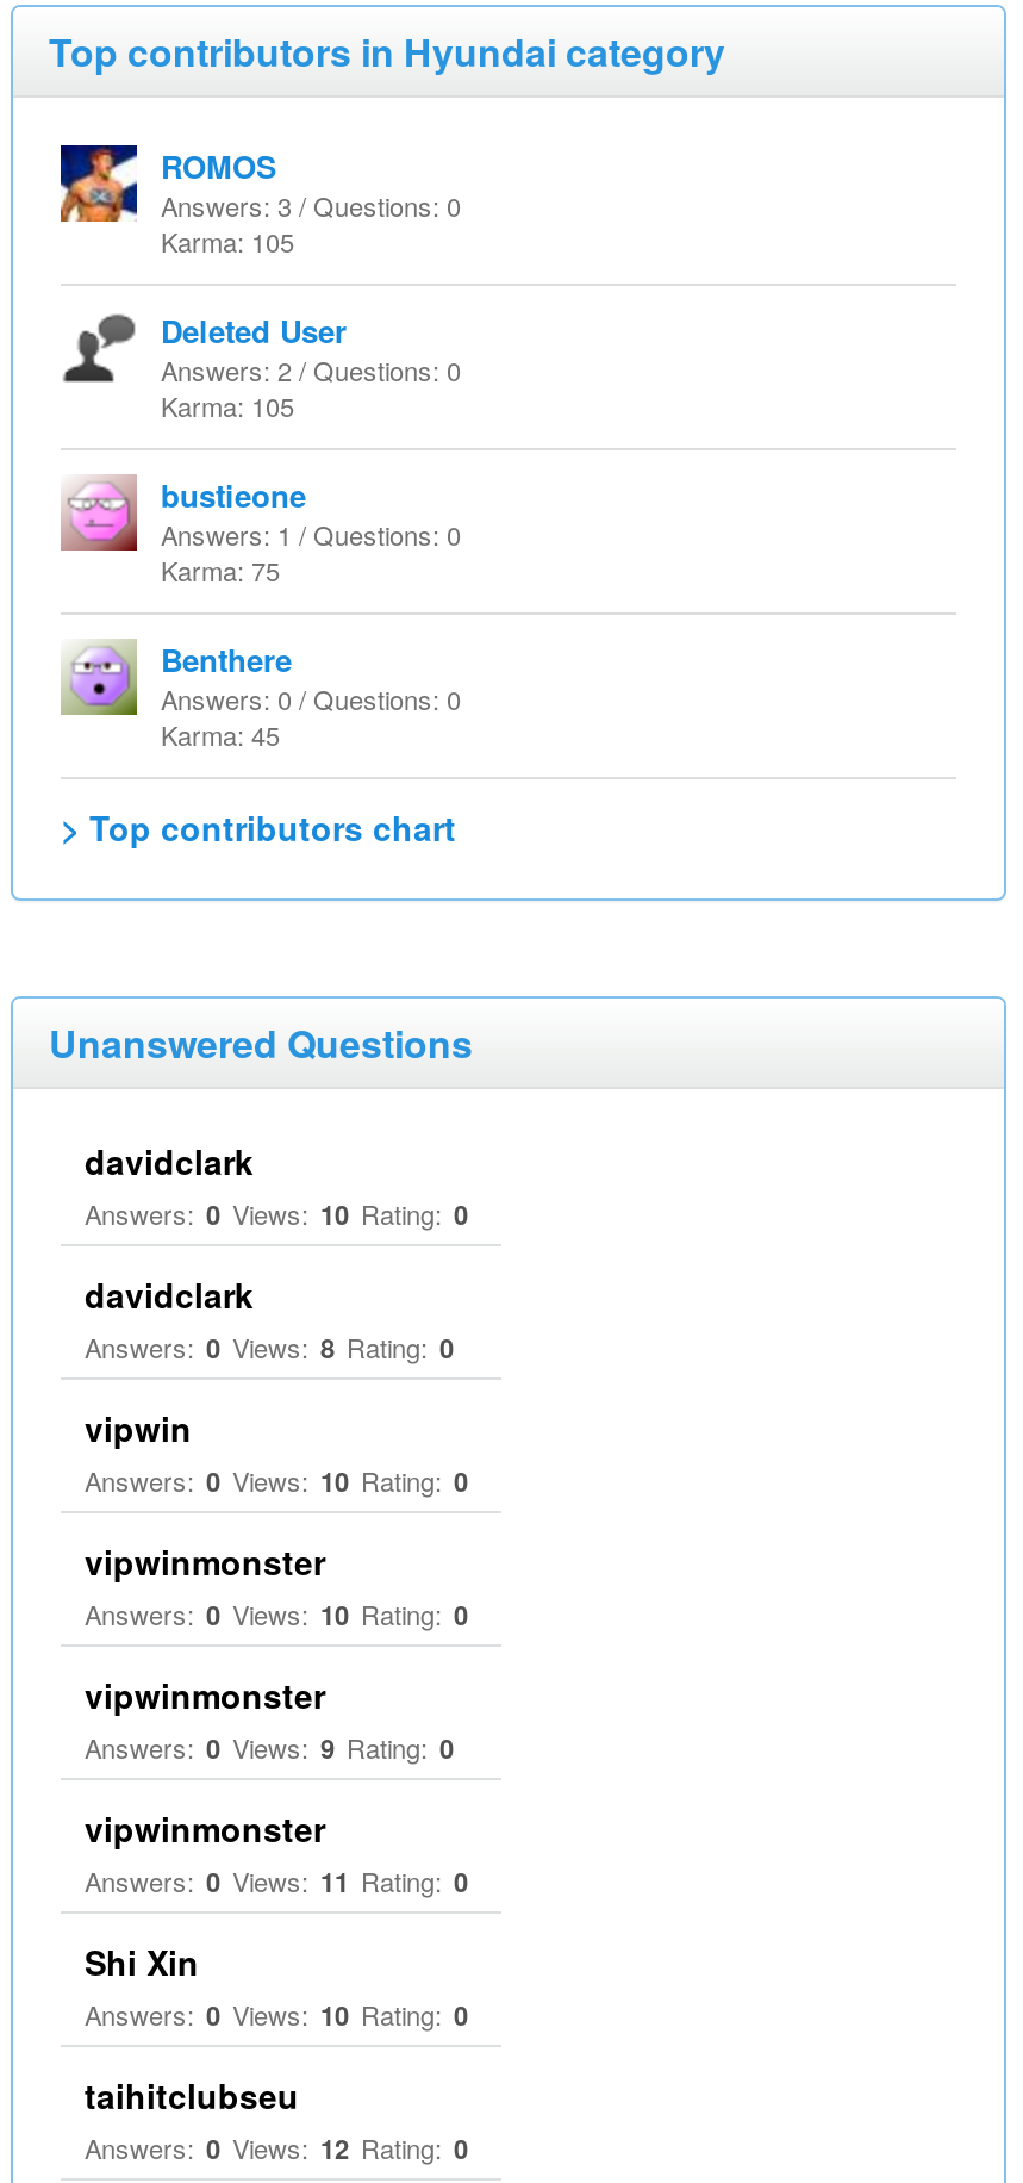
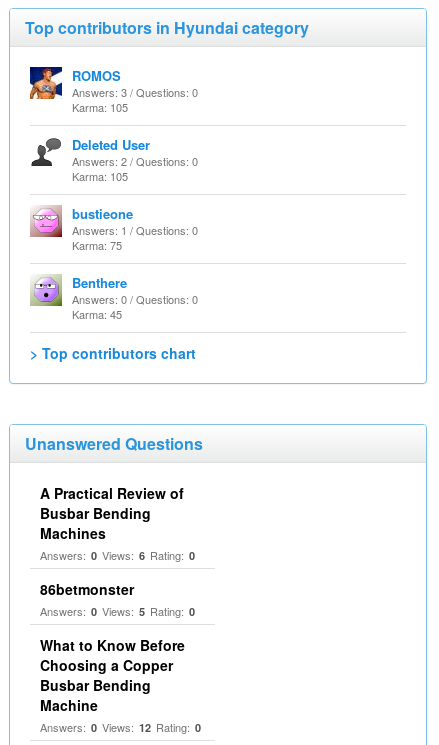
- davidclark
- Answers: 0 Views: 10 Rating: 0
- davidclark
- Answers: 0 Views: 8 Rating: 0
- vipwin
- Answers: 0 Views: 10 Rating: 0
- vipwinmonster
- Answers: 0 Views: 10 Rating: 0
- vipwinmonster
- Answers: 0 Views: 9 Rating: 0
- vipwinmonster
- Answers: 0 Views: 11 Rating: 0
- Shi Xin
- Answers: 0 Views: 10 Rating: 0
- taihitclubseu
+ A Practical Review of
+ Busbar Bending
+ Machines
+ Answers: 0 Views: 6 Rating: 0
+ 86betmonster
+ Answers: 0 Views: 5 Rating: 0
+ What to Know Before
+ Choosing a Copper
+ Busbar Bending
+ Machine
